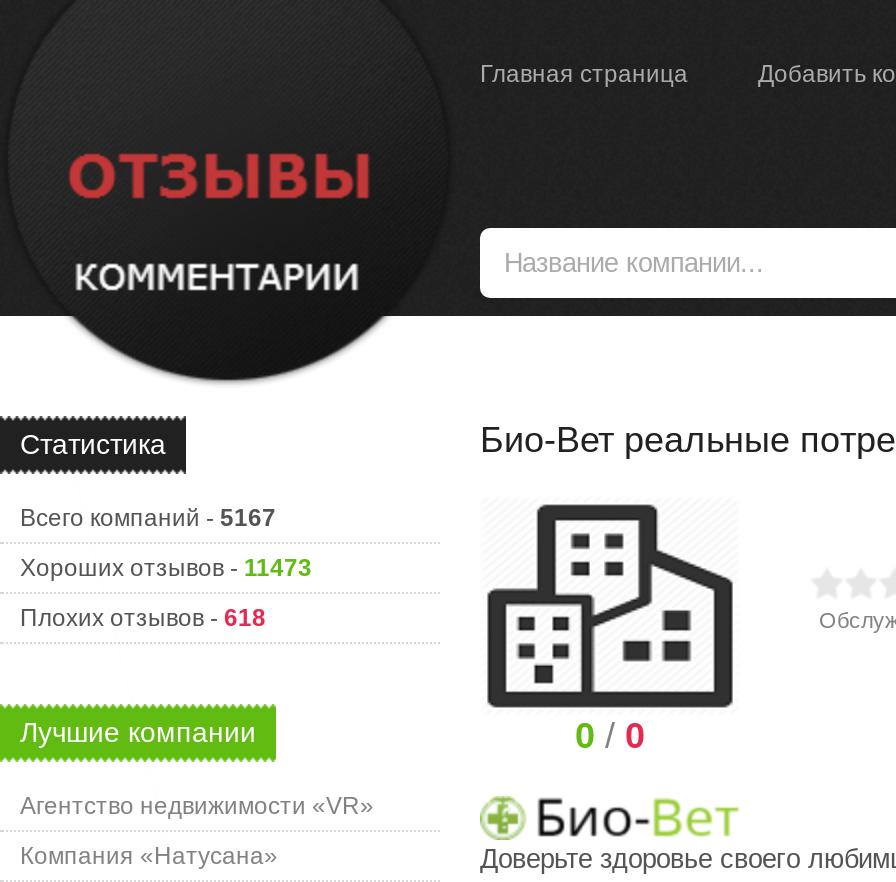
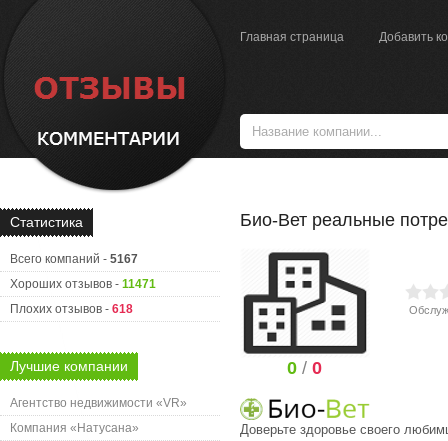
- Хороших отзывов - 11473
+ Хороших отзывов - 11471
